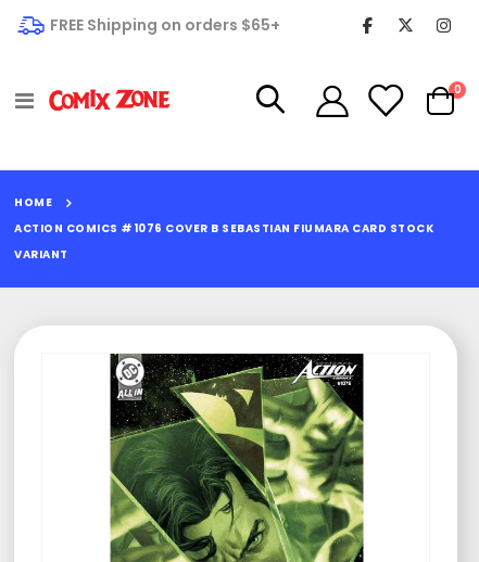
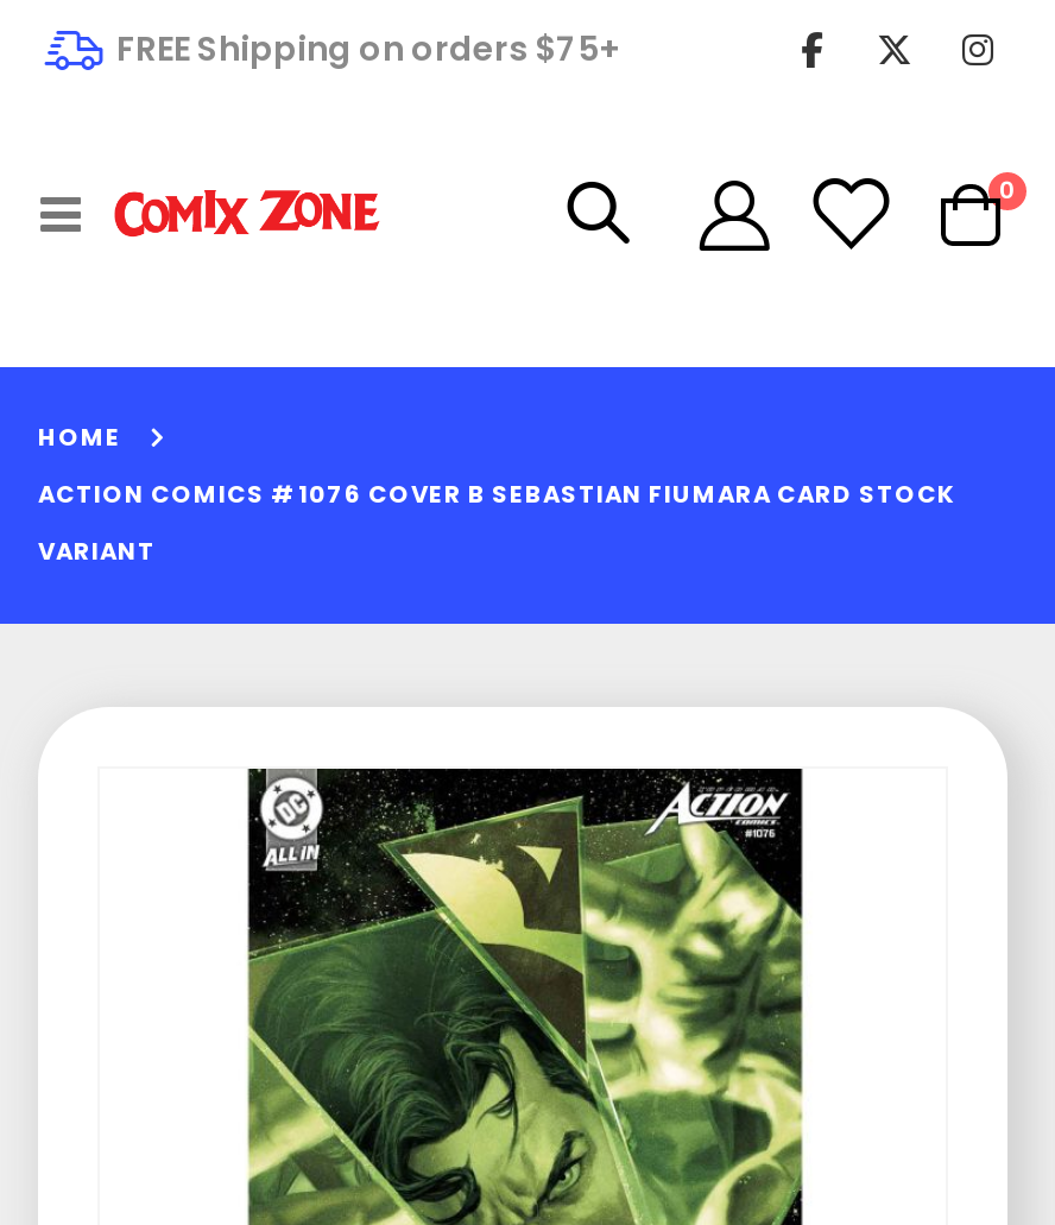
- FREE Shipping on orders $65+
+ FREE Shipping on orders $75+
